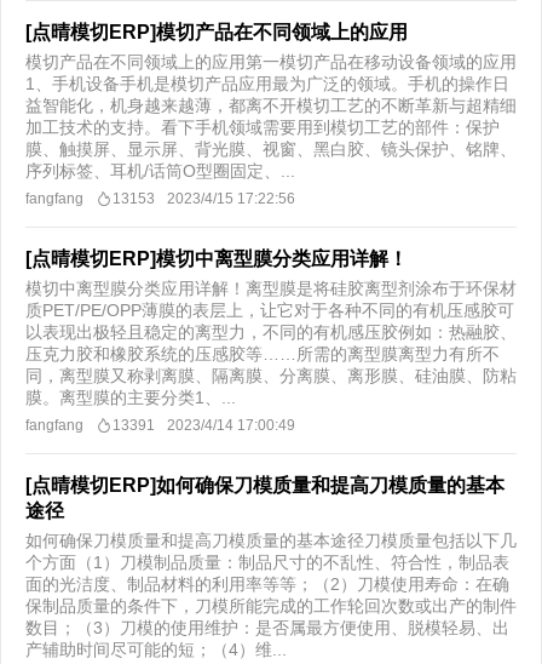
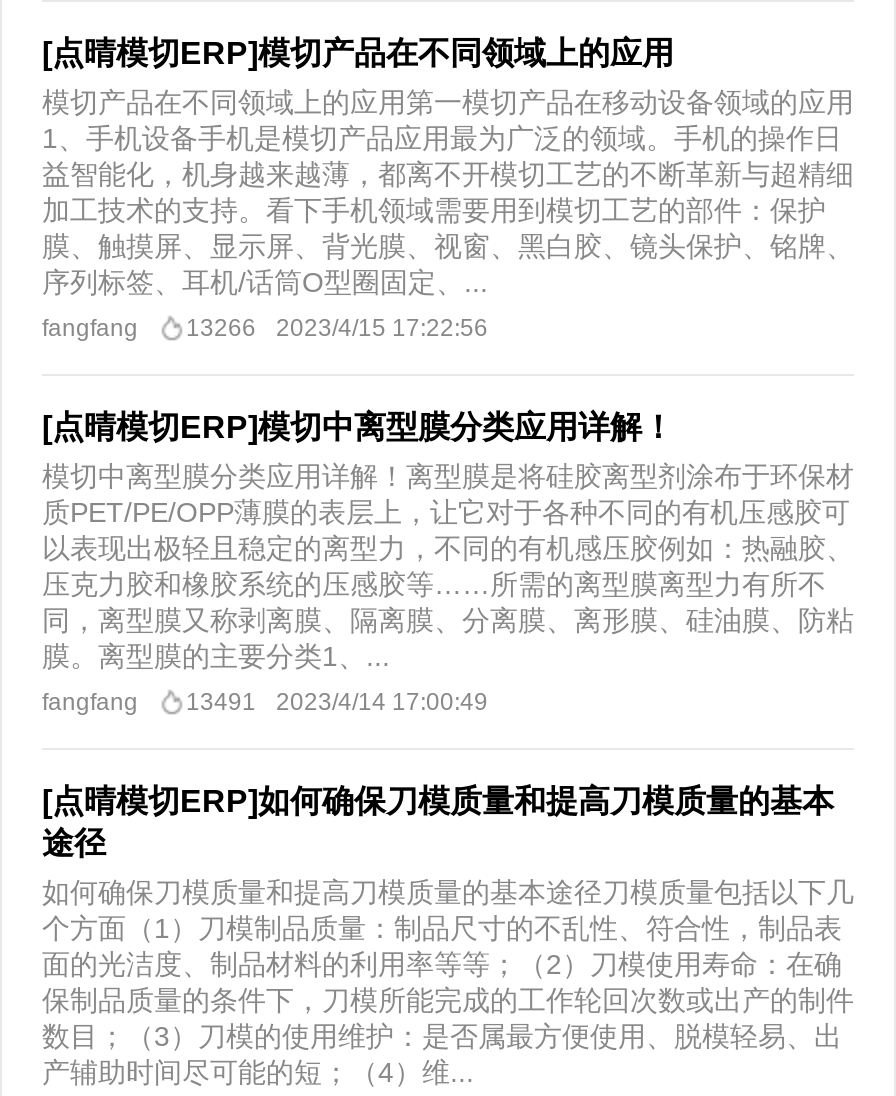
- fangfang 13153 2023/4/15 17:22:56
+ fangfang 13266 2023/4/15 17:22:56

- fangfang 13391 2023/4/14 17:00:49
+ fangfang 13491 2023/4/14 17:00:49
